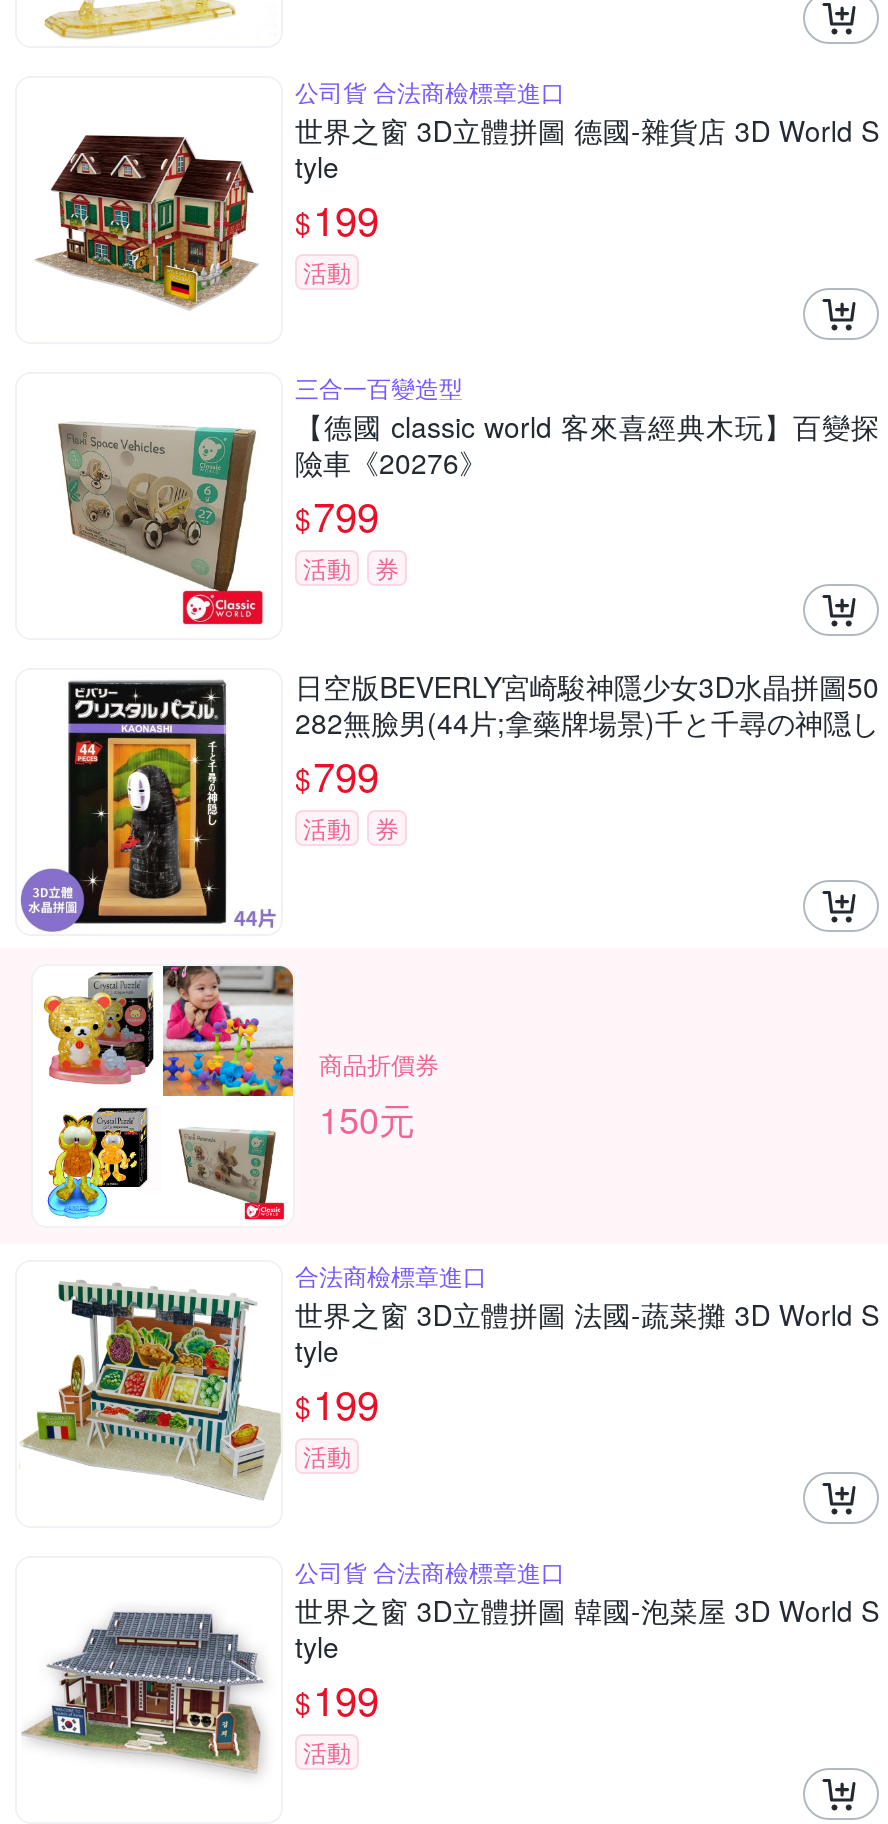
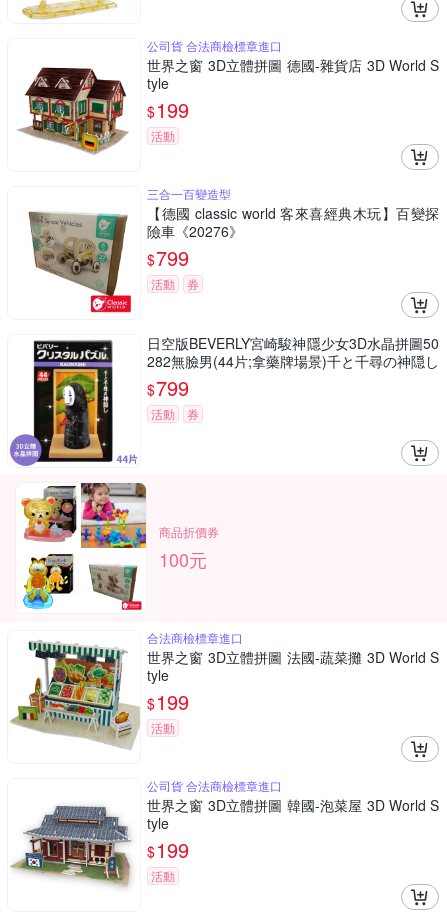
- 150元
+ 100元
